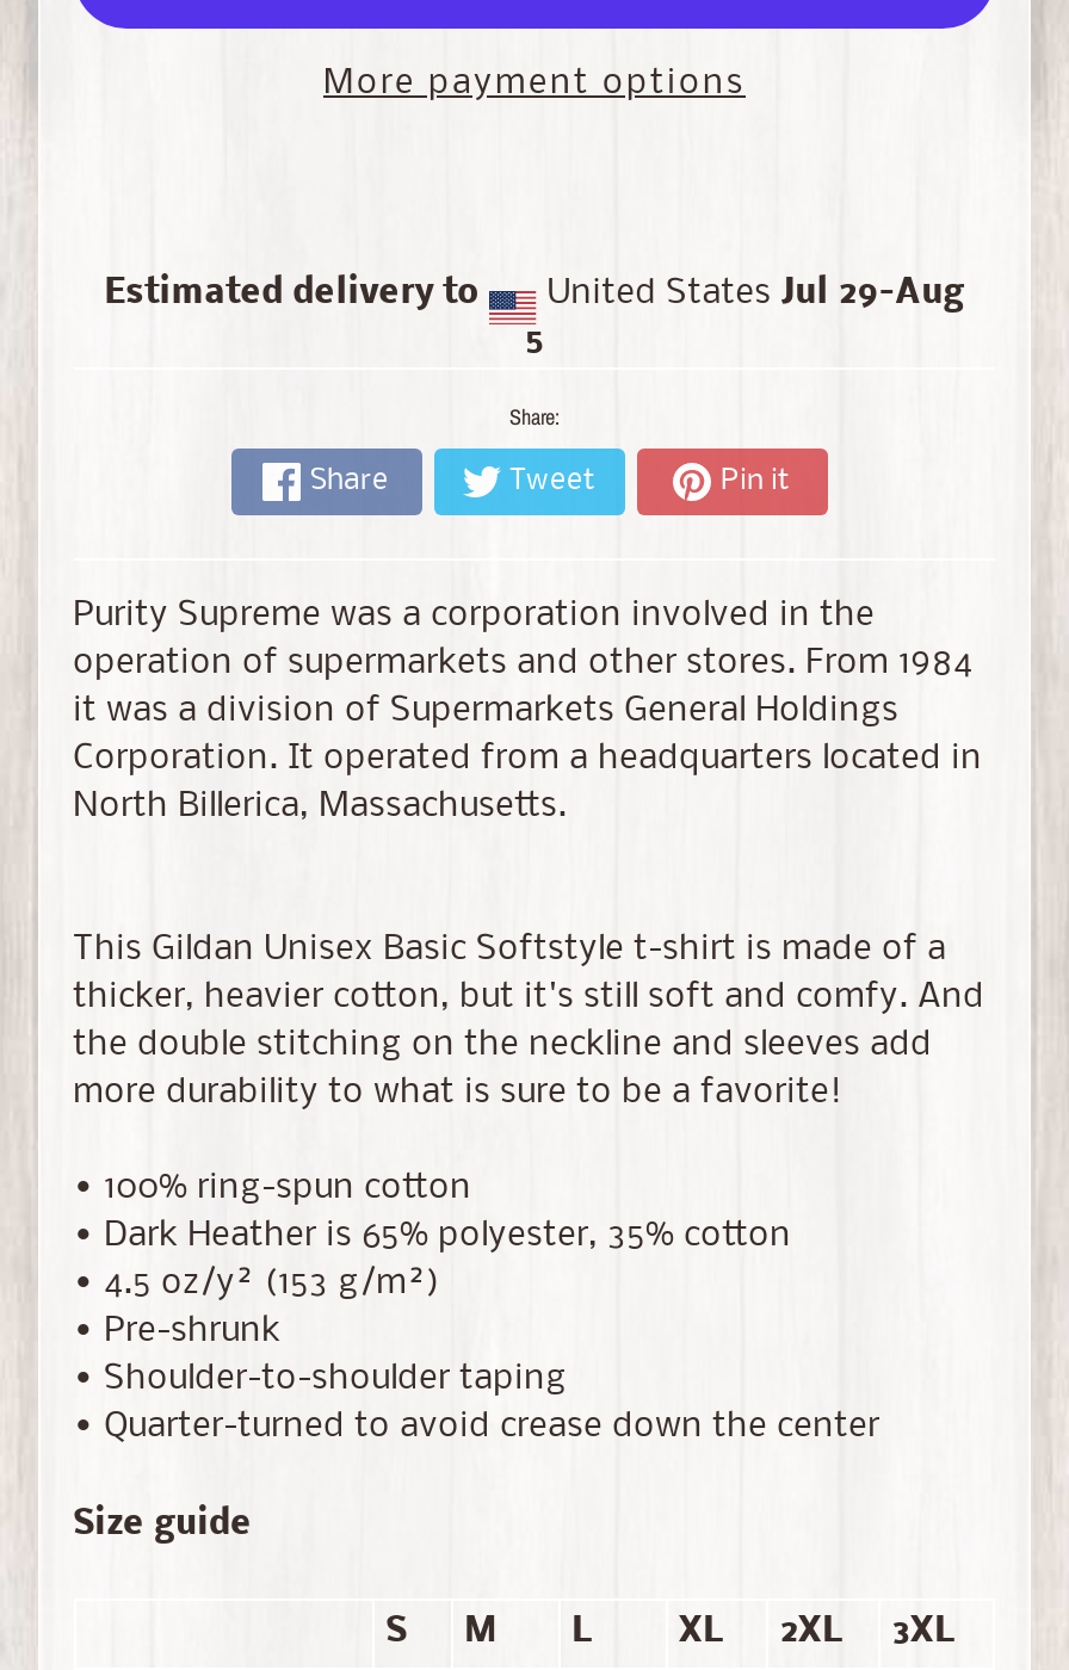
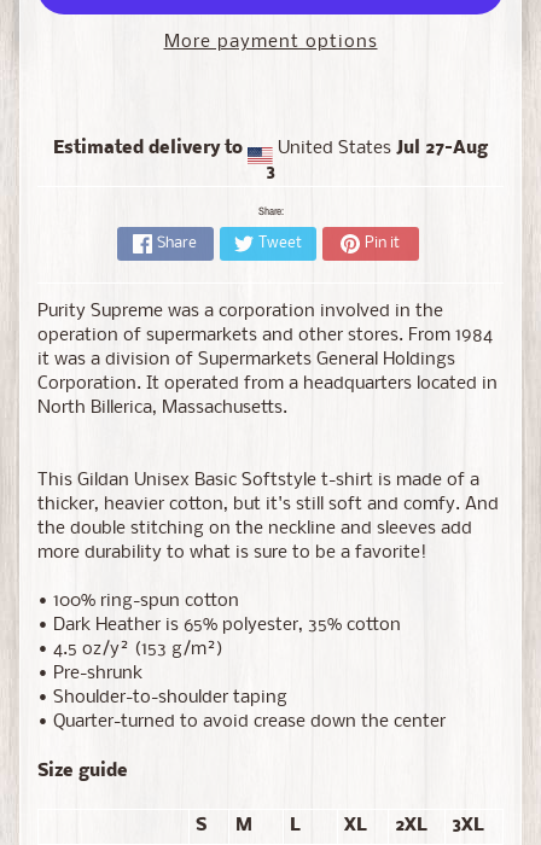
- United States Jul 29–Aug
+ United States Jul 27–Aug

- 5
+ 3
